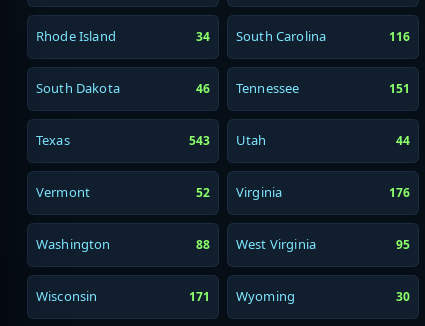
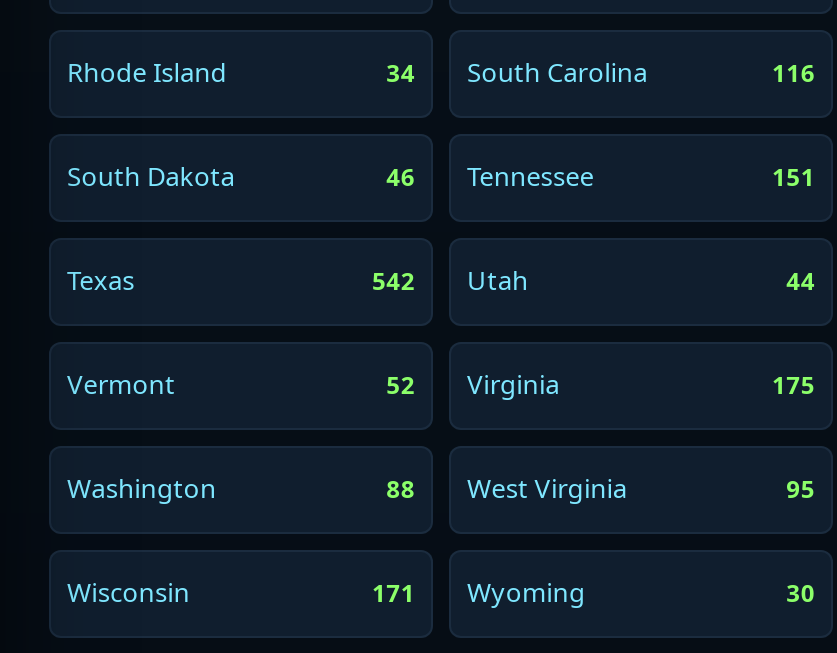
- 543 Utah
+ 542 Utah

- 176
+ 175
